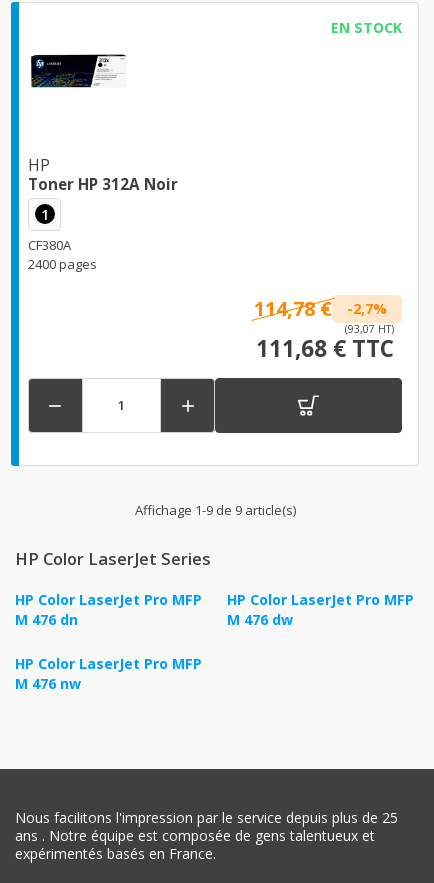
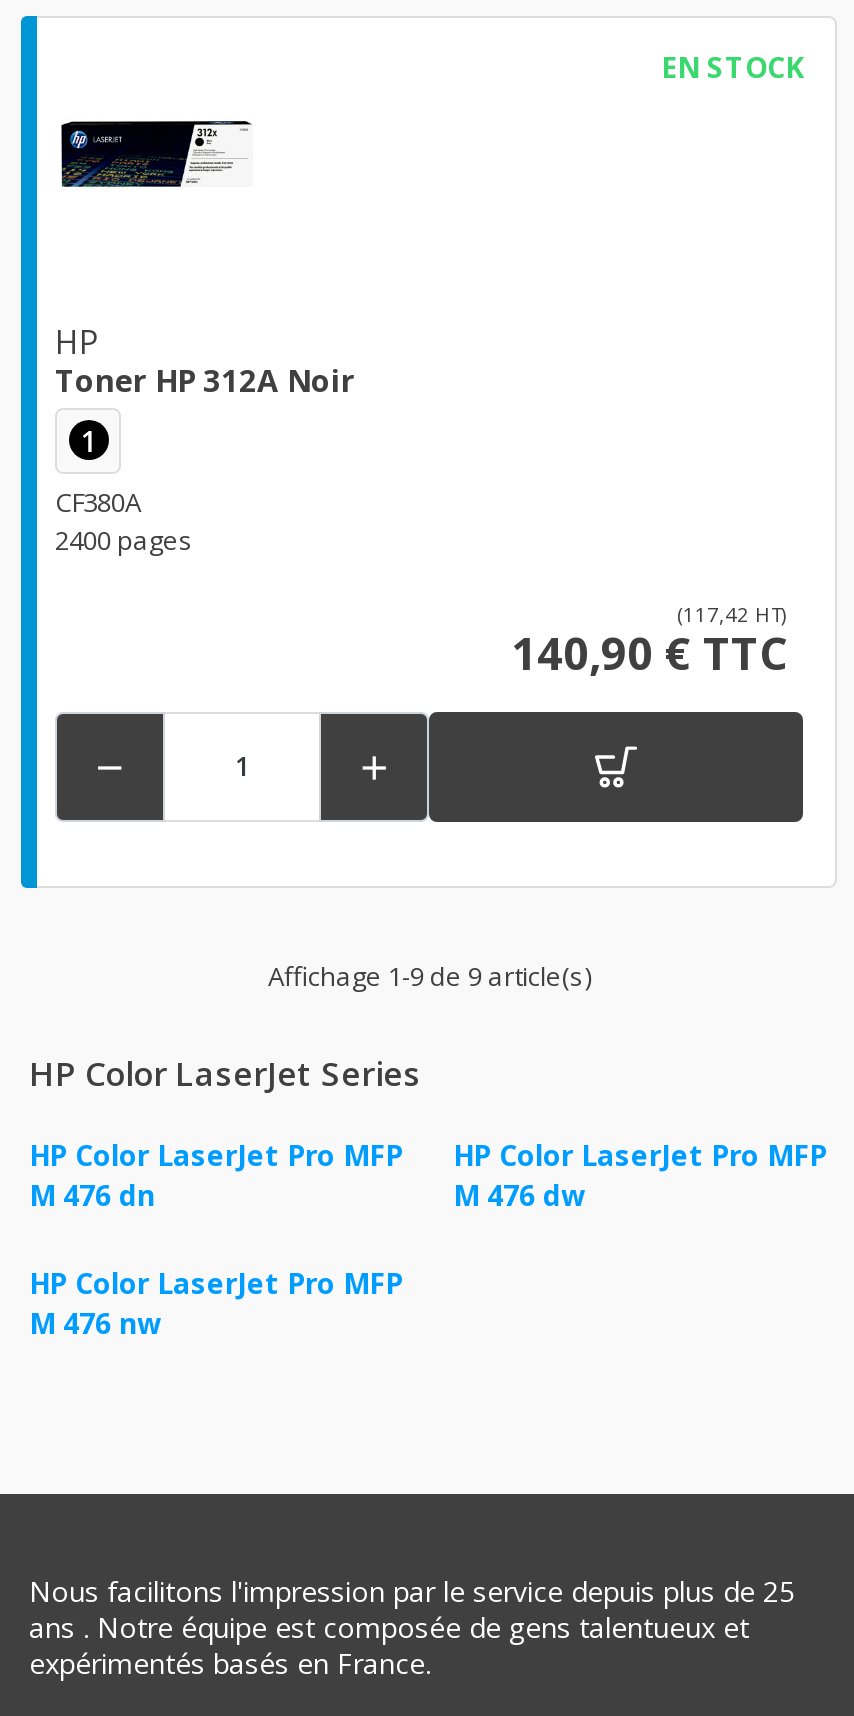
- 114,78 €
- -2,7%
- (93,07 HT)
- 111,68 € TTC
+ (117,42 HT)
+ 140,90 € TTC
